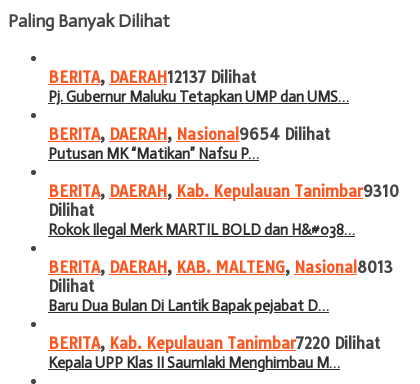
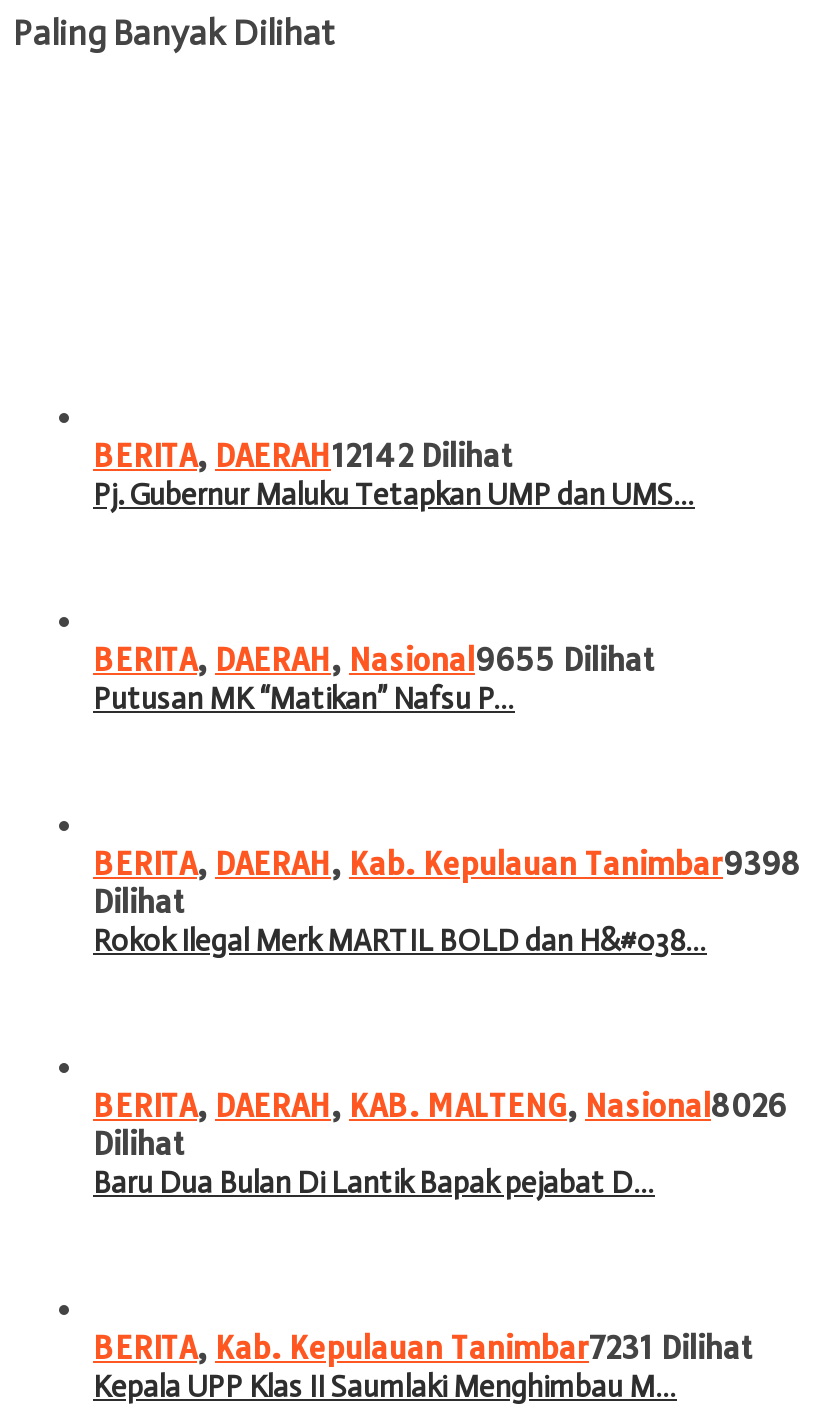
- BERITA, DAERAH12137 Dilihat
+ BERITA, DAERAH12142 Dilihat

- BERITA, DAERAH, Nasional9654 Dilihat
+ BERITA, DAERAH, Nasional9655 Dilihat

- BERITA, DAERAH, Kab. Kepulauan Tanimbar9310
+ BERITA, DAERAH, Kab. Kepulauan Tanimbar9398

- BERITA, DAERAH, KAB. MALTENG, Nasional8013
+ BERITA, DAERAH, KAB. MALTENG, Nasional8026

- BERITA, Kab. Kepulauan Tanimbar7220 Dilihat
+ BERITA, Kab. Kepulauan Tanimbar7231 Dilihat
